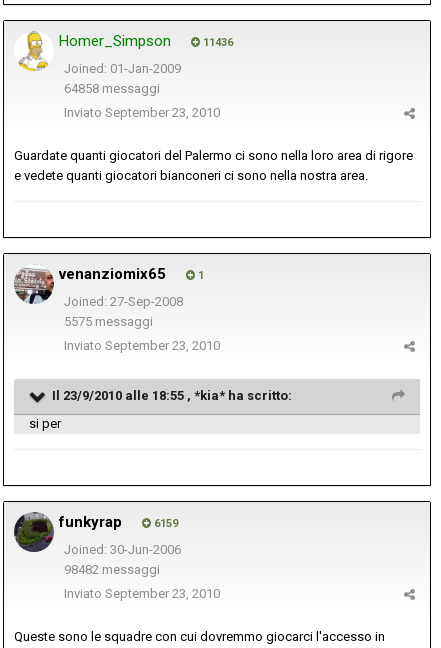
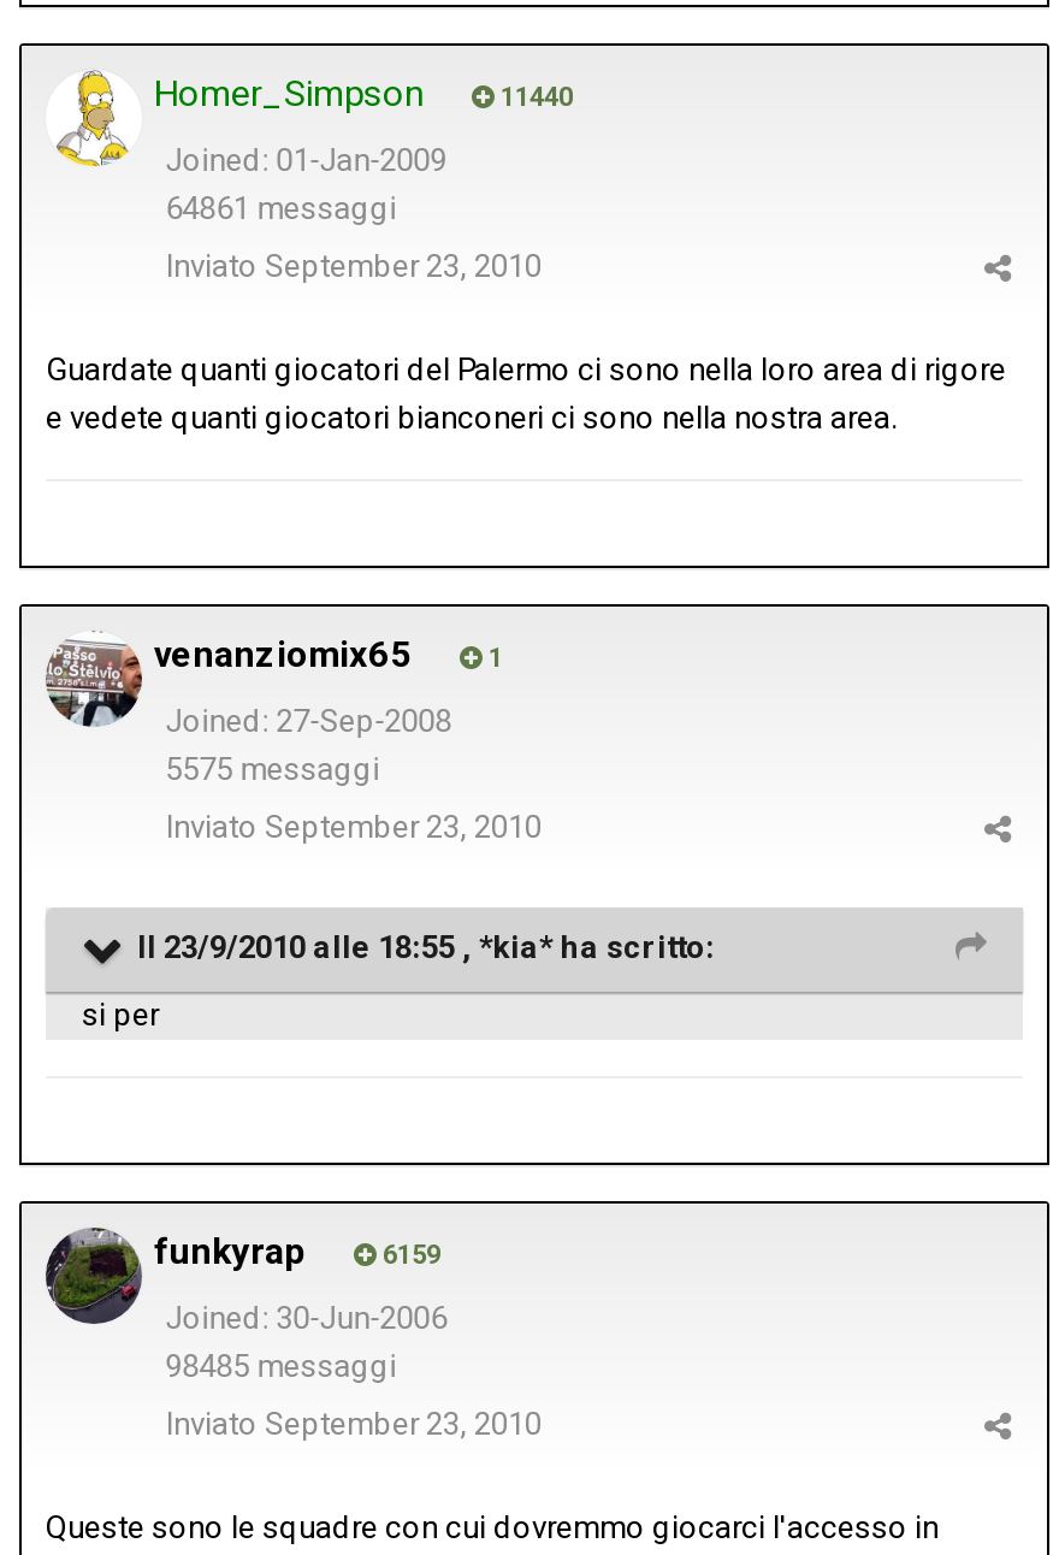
- 11436
+ 11440

- 64858 messaggi
+ 64861 messaggi

- 98482 messaggi
+ 98485 messaggi
